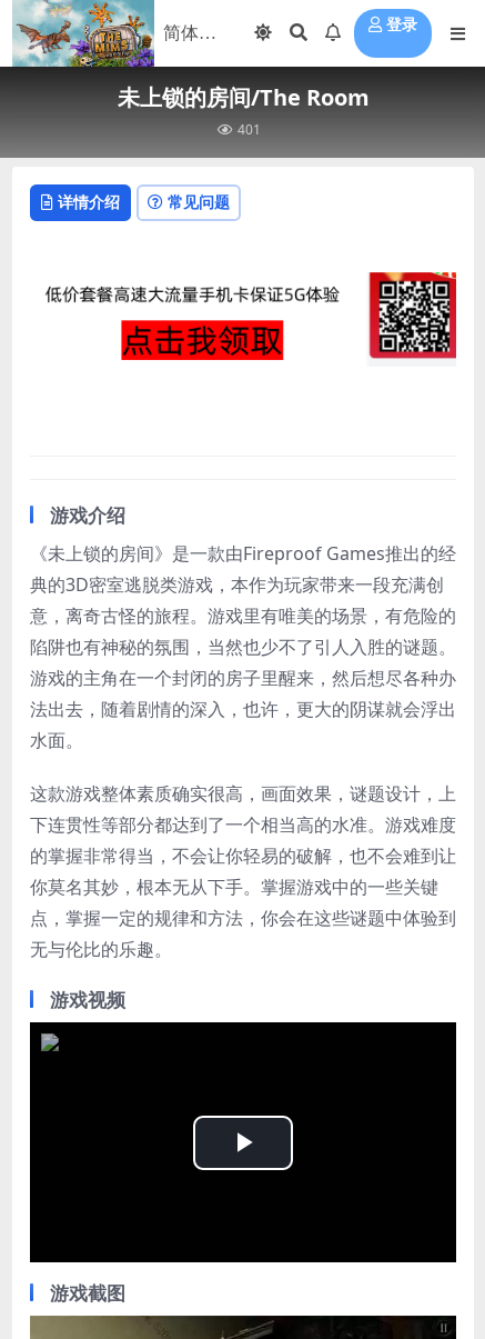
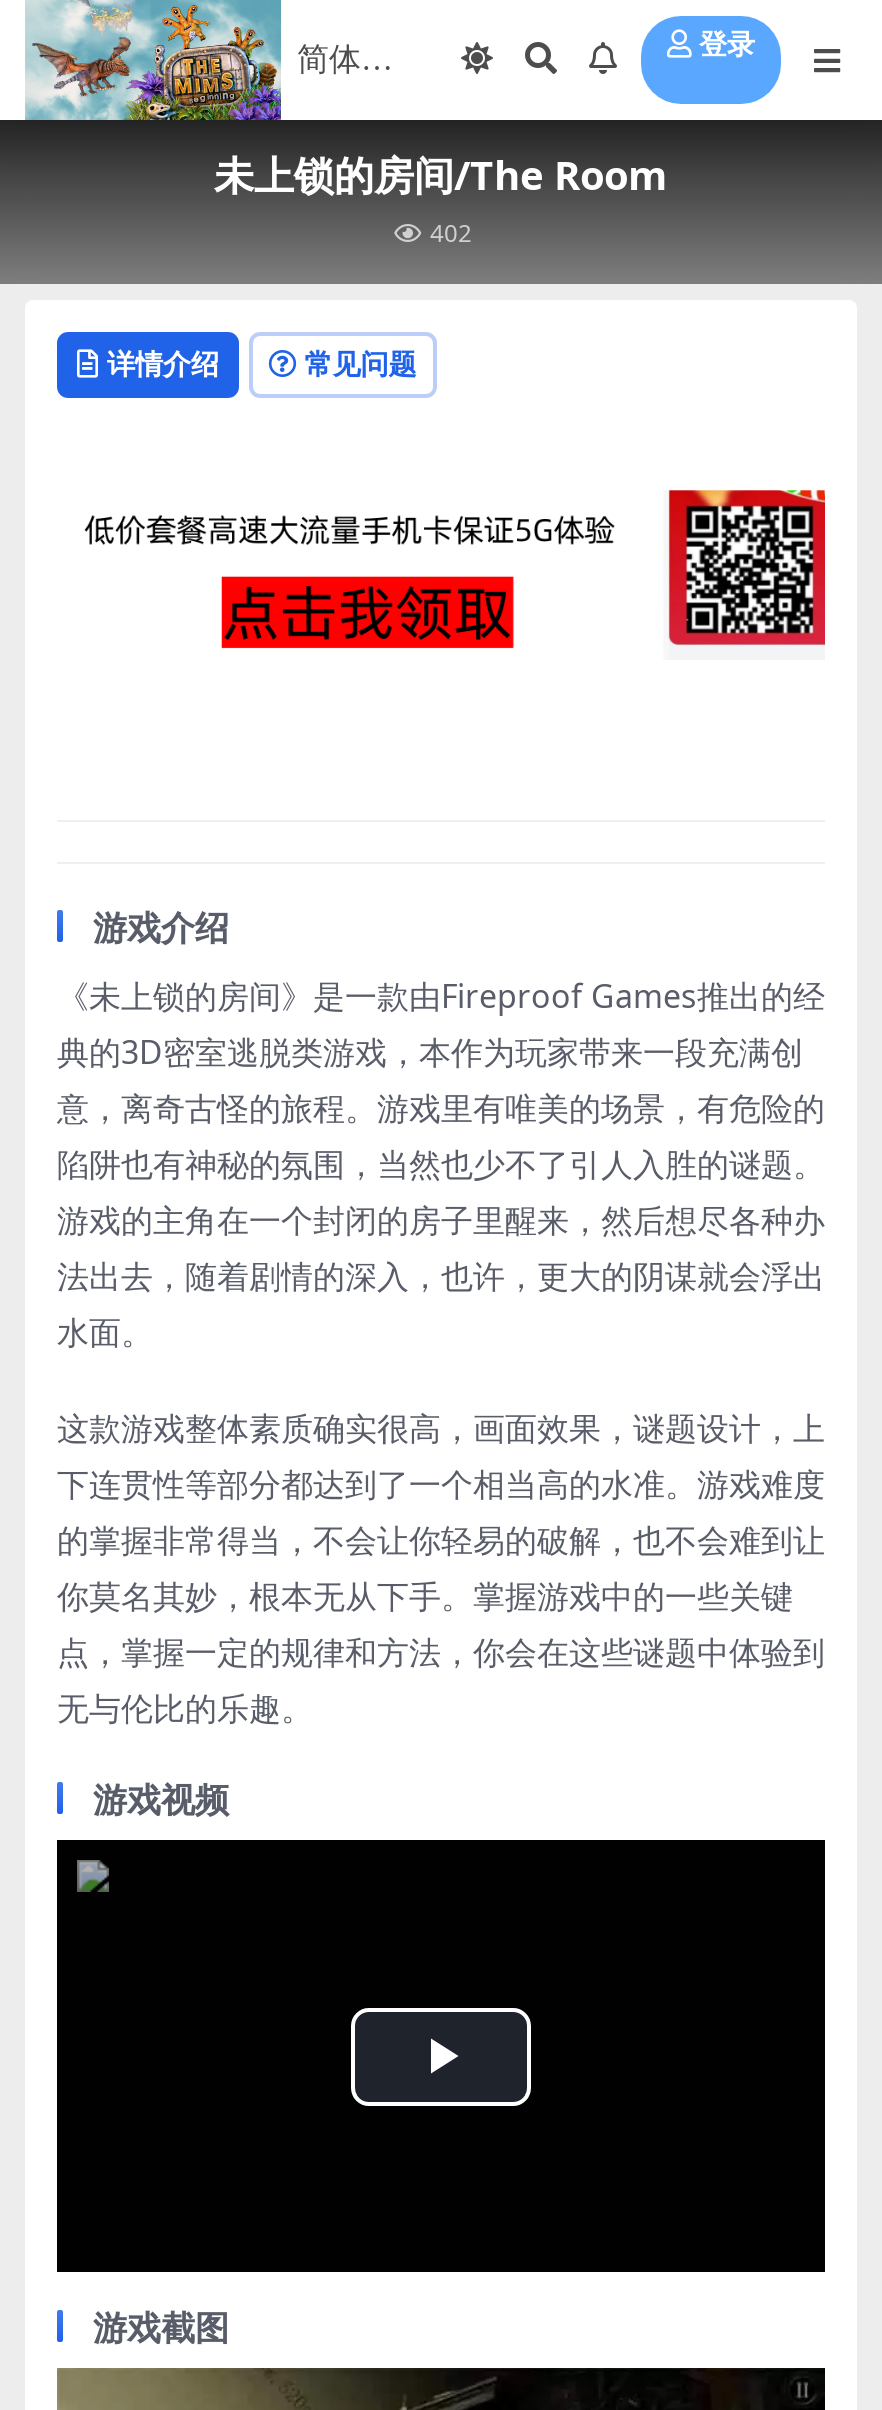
- 401
+ 402
